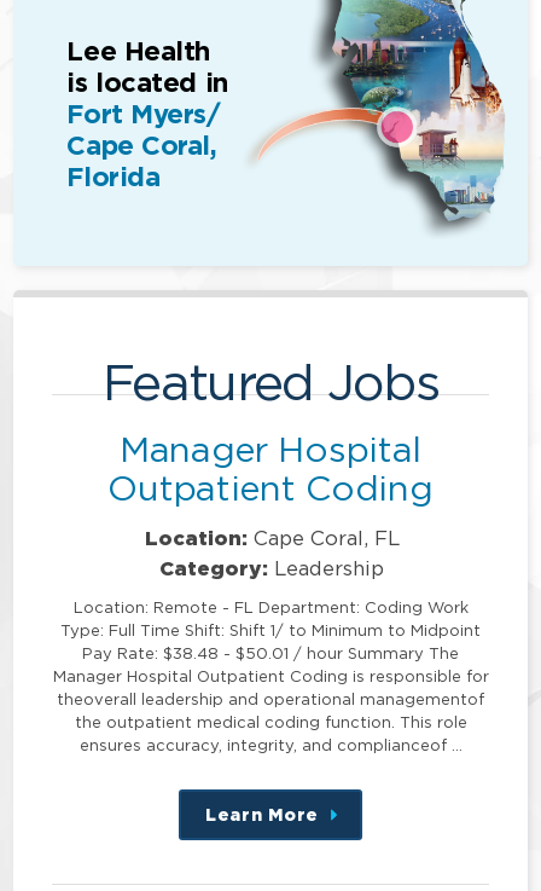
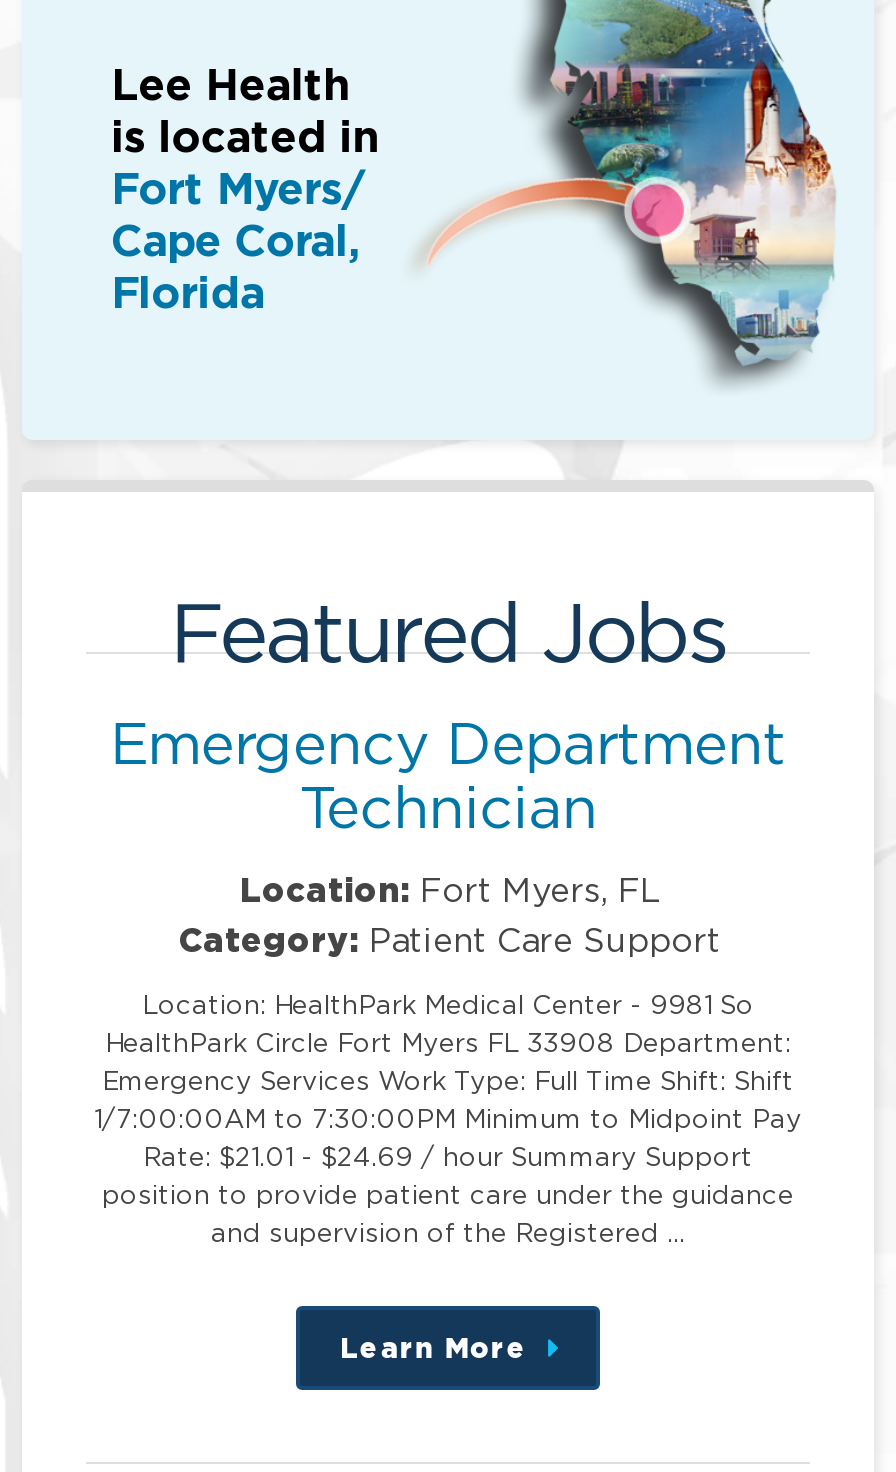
- Manager Hospital
- Outpatient Coding
+ Emergency Department
+ Technician

- Location: Cape Coral, FL
- Category: Leadership
+ Location: Fort Myers, FL
+ Category: Patient Care Support

- Location: Remote - FL Department: Coding Work
- Type: Full Time Shift: Shift 1/ to Minimum to Midpoint
- Pay Rate: $38.48 - $50.01 / hour Summary The
- Manager Hospital Outpatient Coding is responsible for
- theoverall leadership and operational managementof
- the outpatient medical coding function. This role
- ensures accuracy, integrity, and complianceof …
+ Location: HealthPark Medical Center - 9981 So
+ HealthPark Circle Fort Myers FL 33908 Department:
+ Emergency Services Work Type: Full Time Shift: Shift
+ 1/7:00:00AM to 7:30:00PM Minimum to Midpoint Pay
+ Rate: $21.01 - $24.69 / hour Summary Support
+ position to provide patient care under the guidance
+ and supervision of the Registered …
